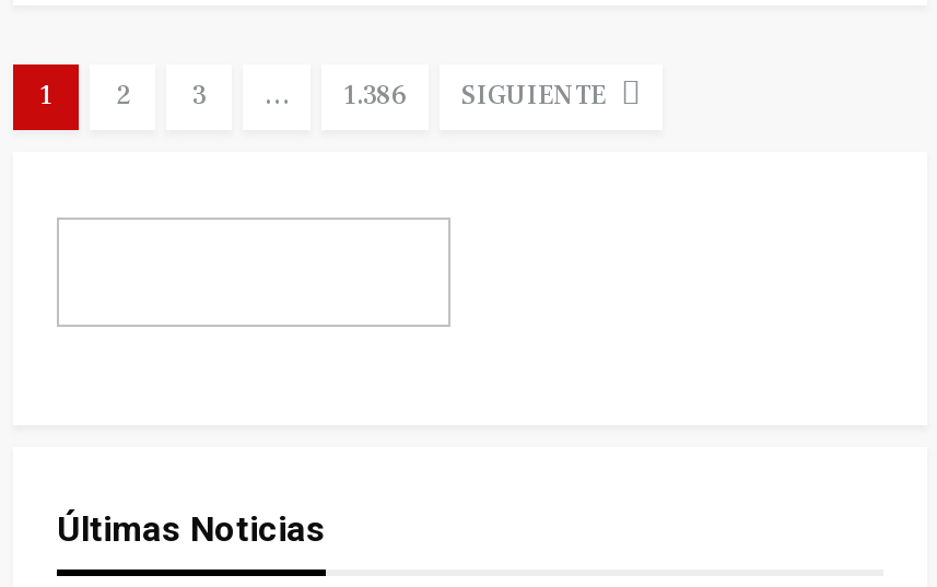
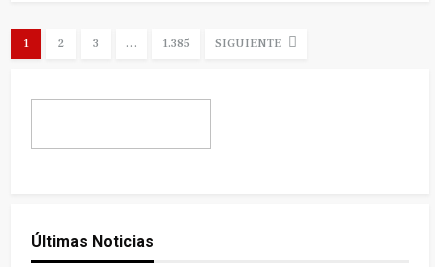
- 1.386
+ 1.385
